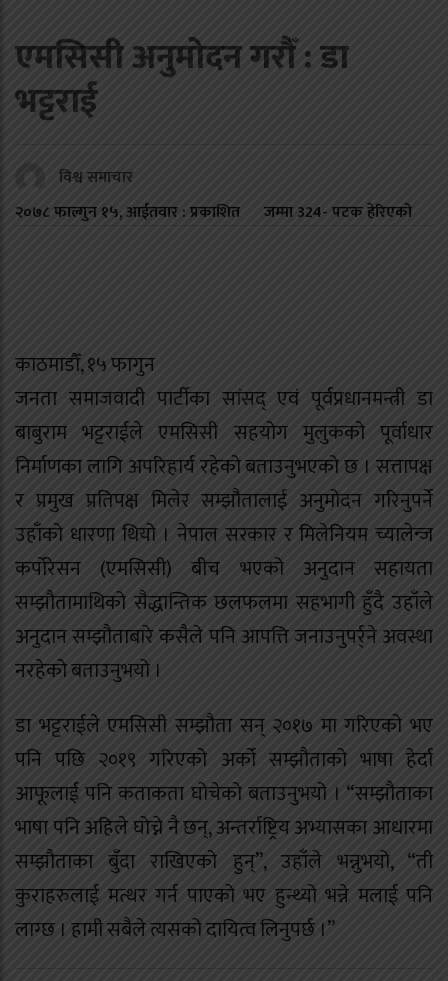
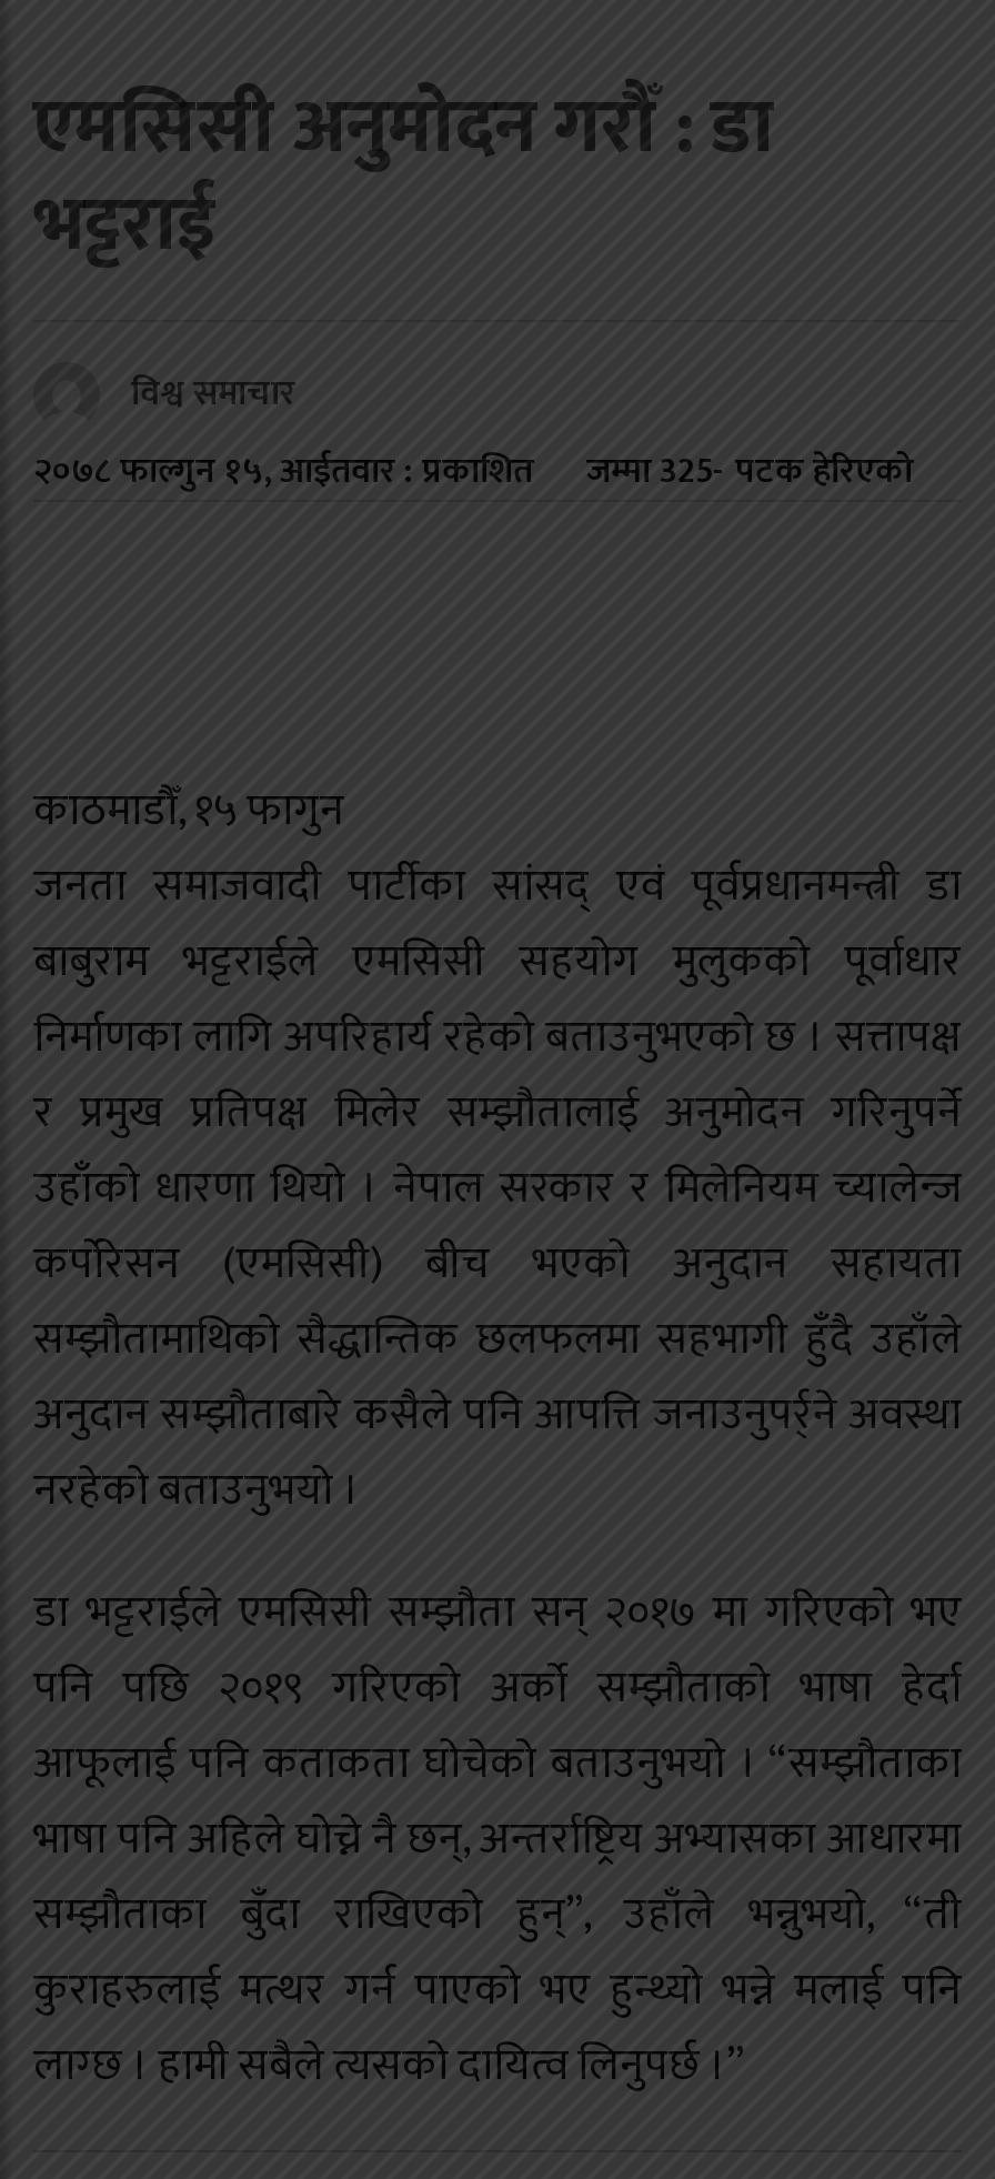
- २०७८ फाल्गुन १५, आईतवार : प्रकाशित जम्मा 324 - पटक हेरिएको
+ २०७८ फाल्गुन १५, आईतवार : प्रकाशित जम्मा 325 - पटक हेरिएको
